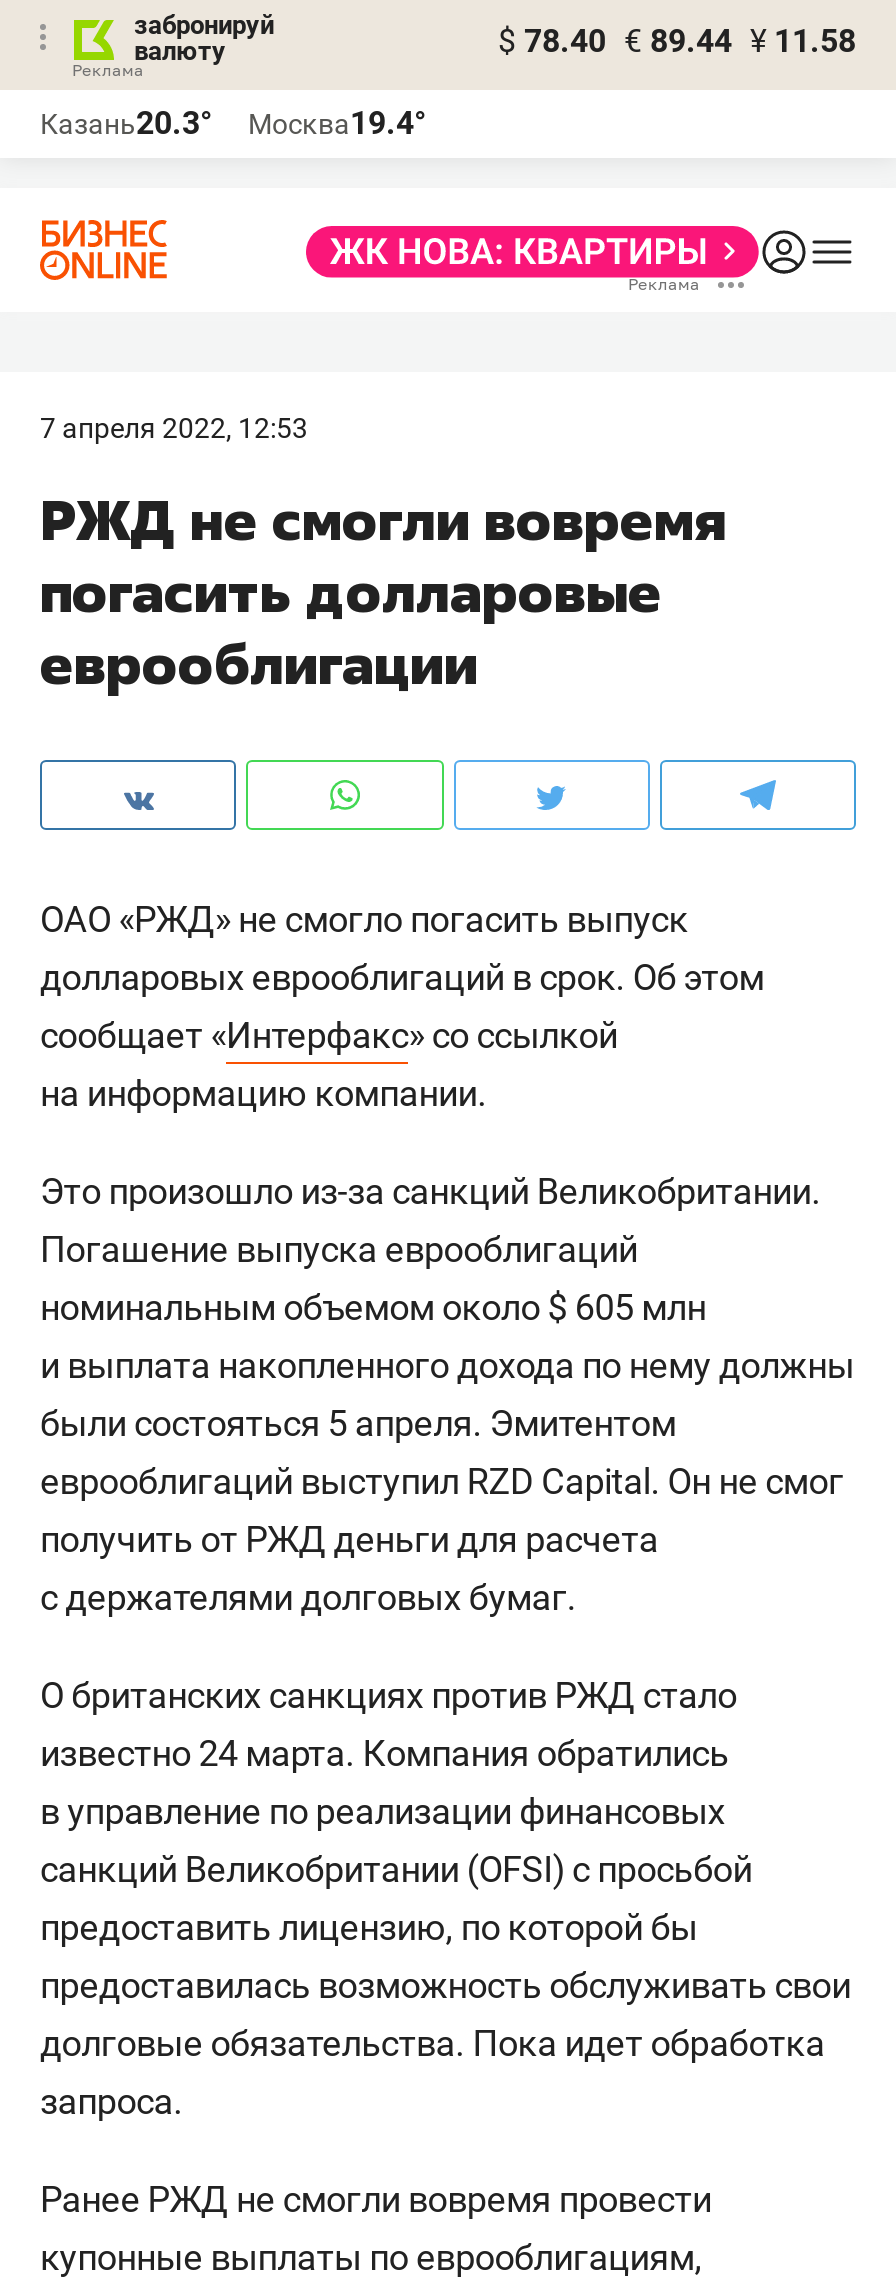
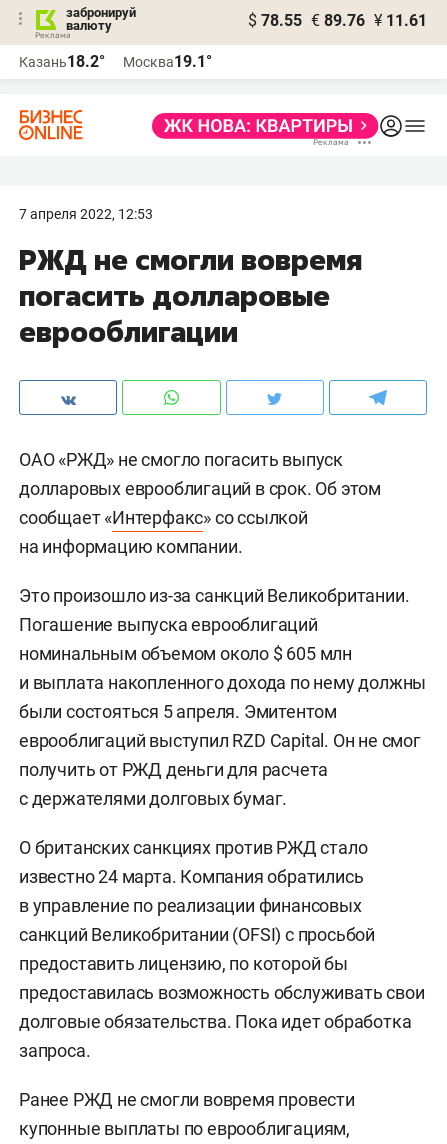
- $ 78.40 € 89.44 ¥ 11.58
+ $ 78.55 € 89.76 ¥ 11.61

- Казань20.3°
+ Казань18.2°

- Москва19.4°
+ Москва19.1°
